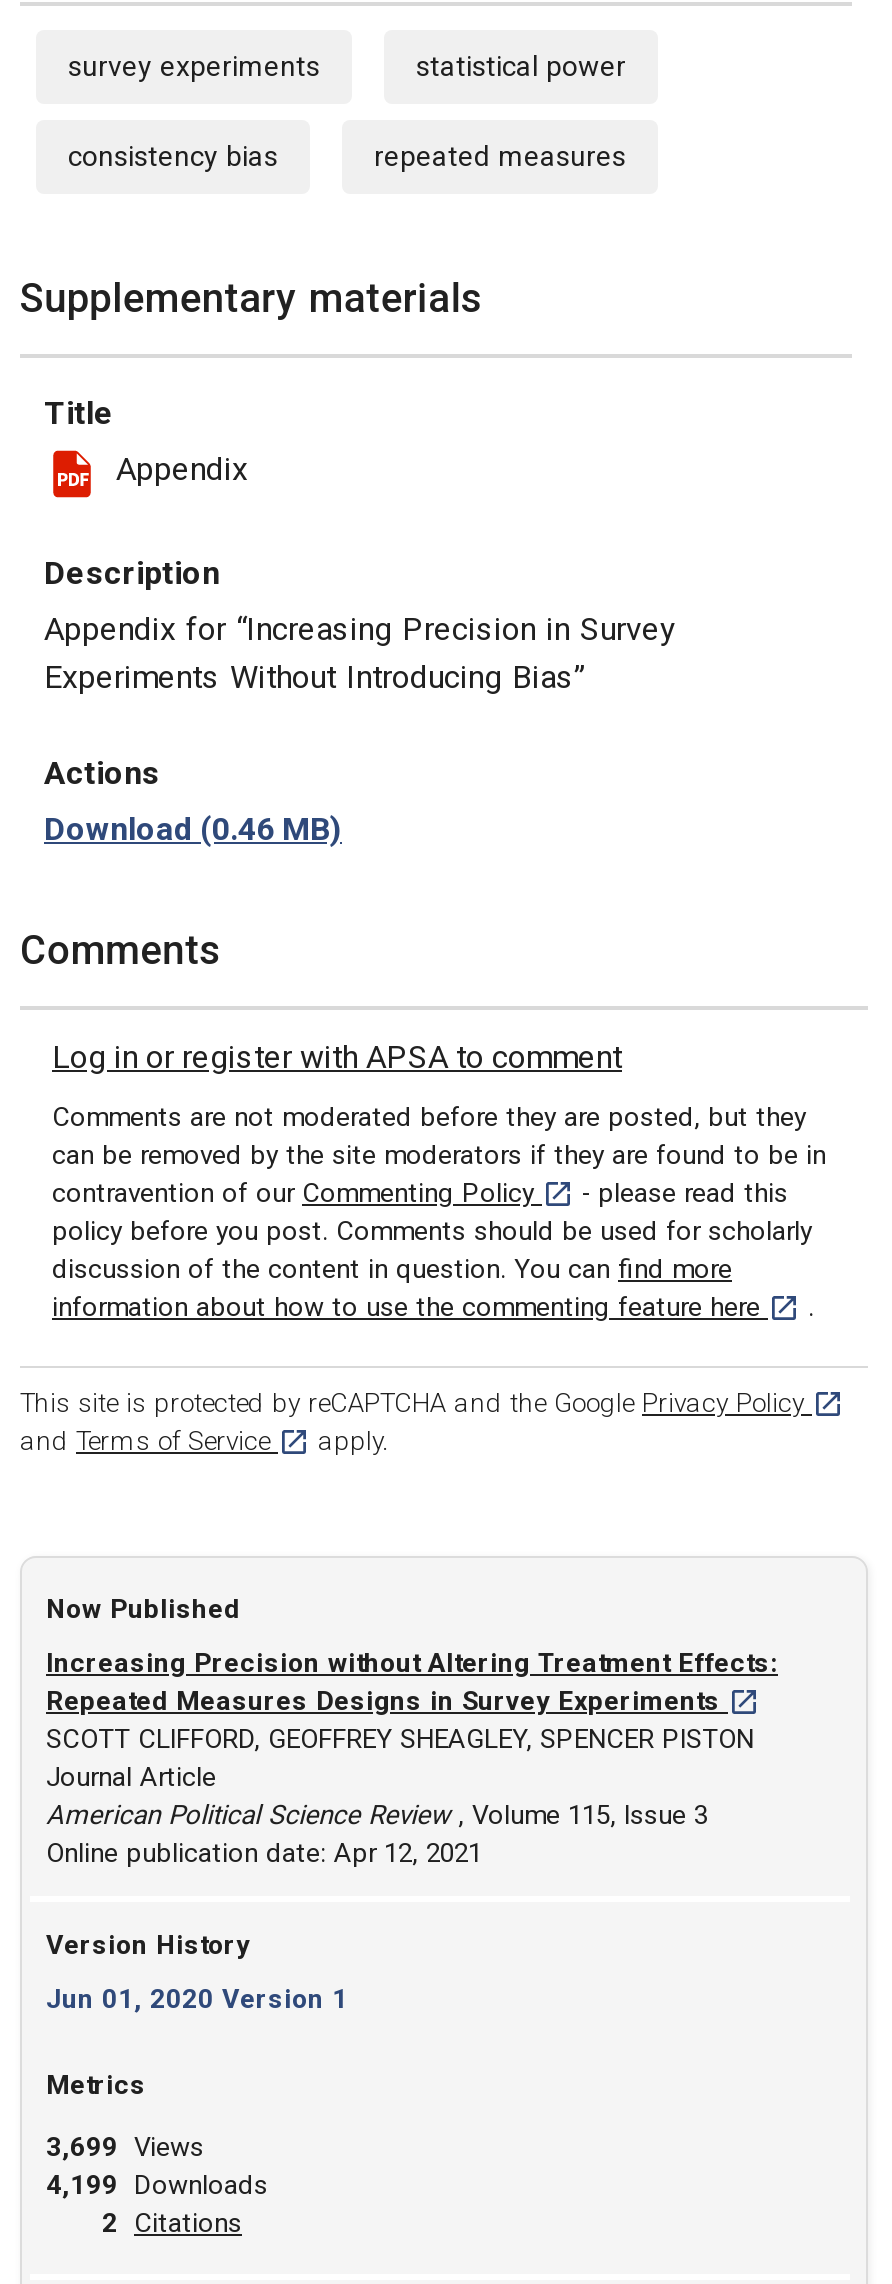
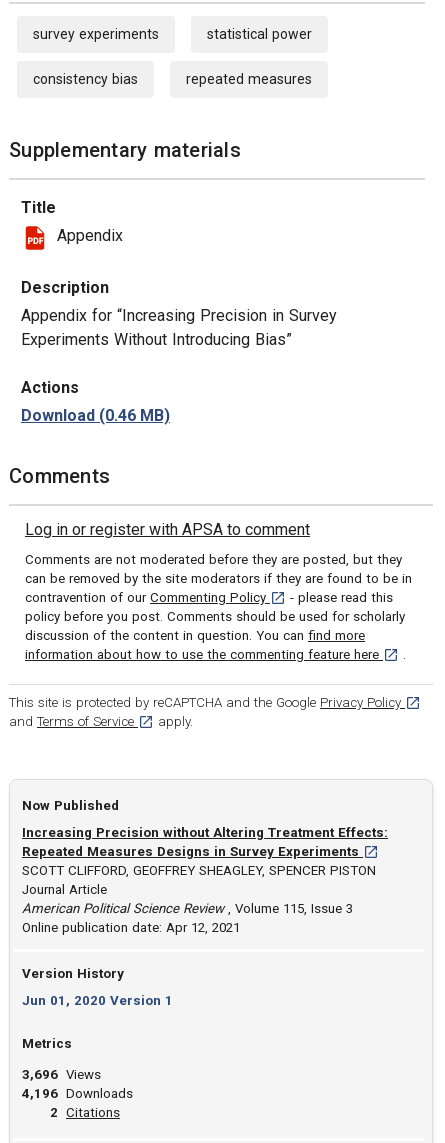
- 3,699 Views
+ 3,696 Views

- 4,199 Downloads
+ 4,196 Downloads
